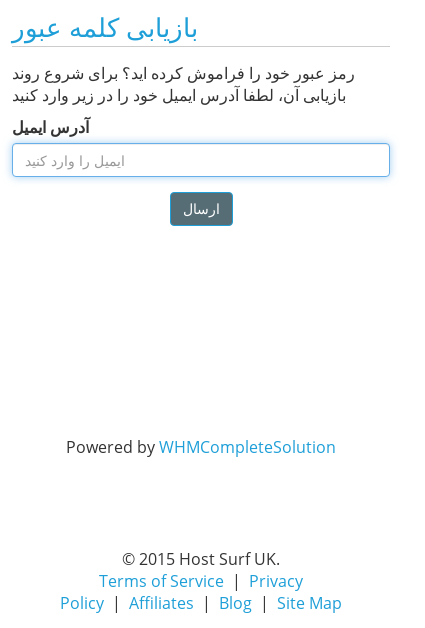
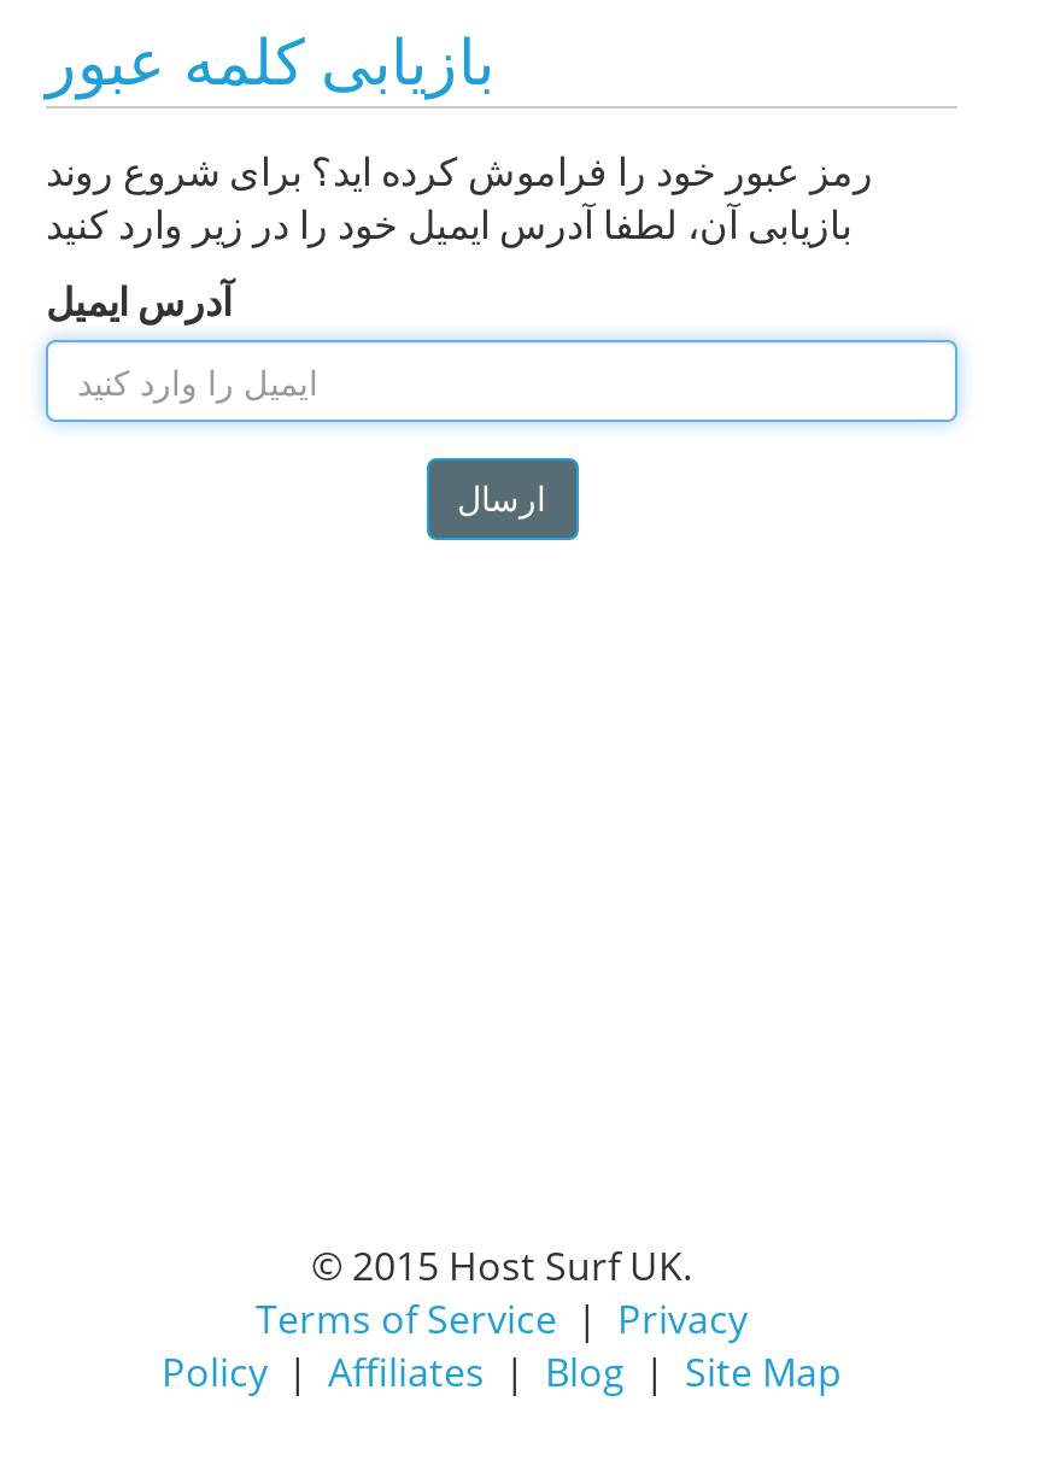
- Powered by WHMCompleteSolution
